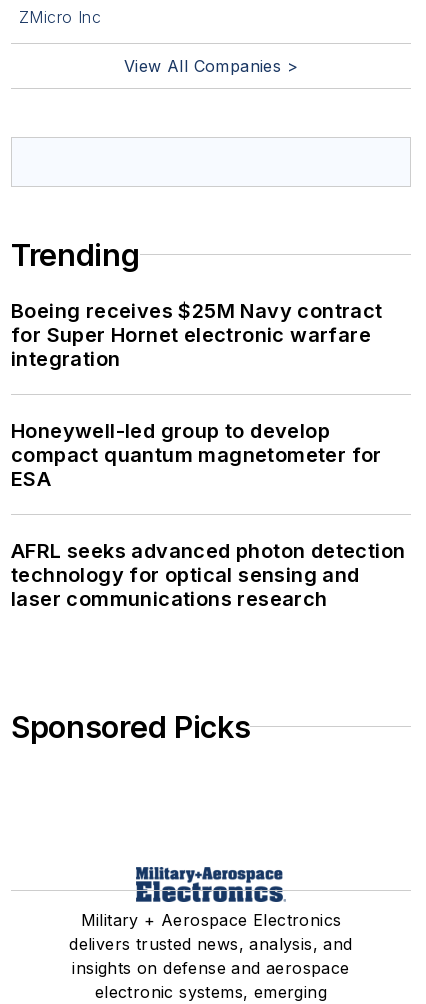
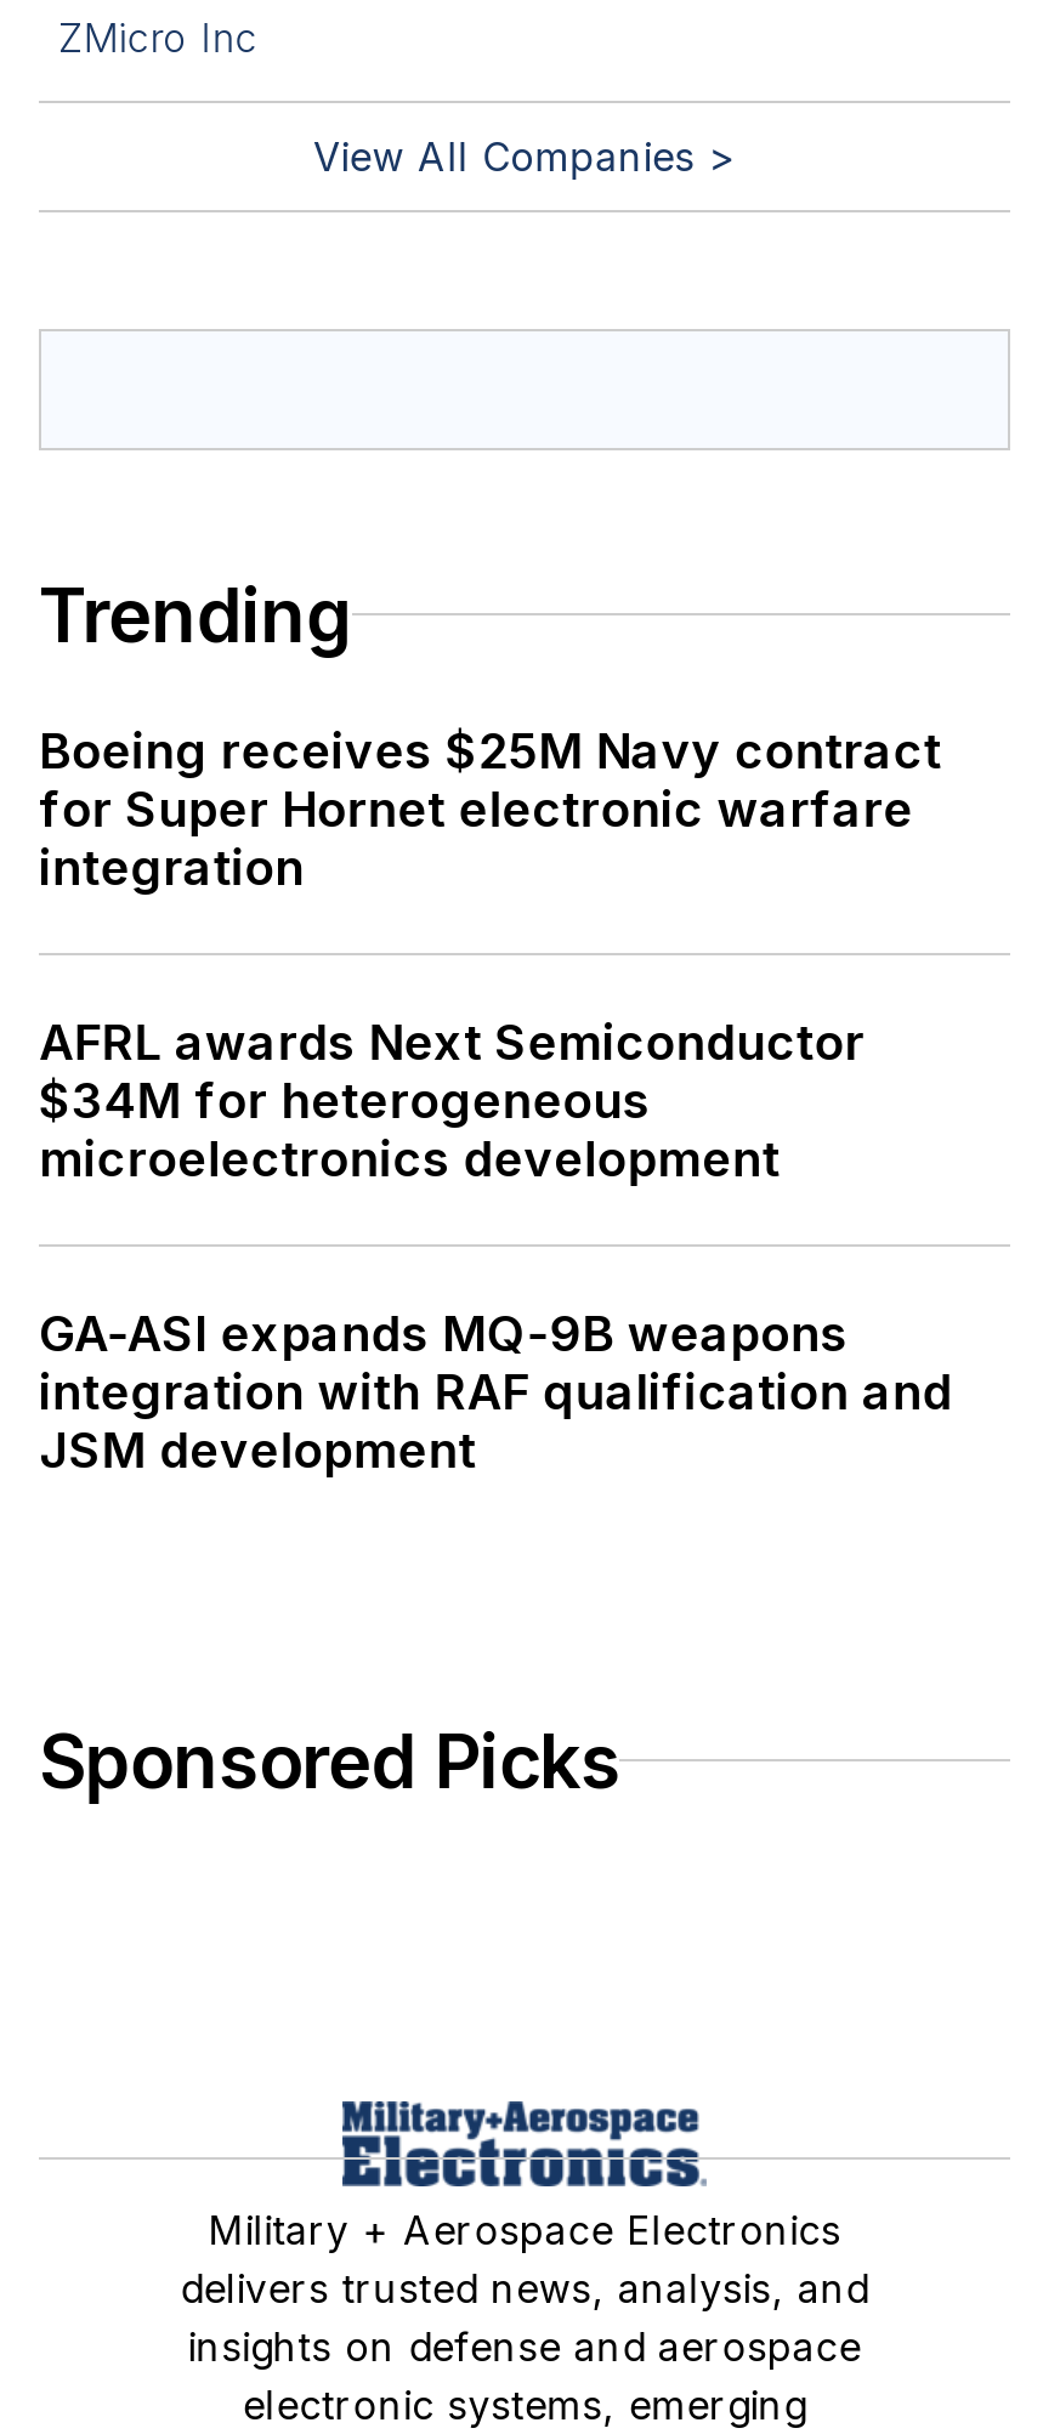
- Honeywell-led group to develop
- compact quantum magnetometer for
- ESA
+ AFRL awards Next Semiconductor
+ $34M for heterogeneous
+ microelectronics development

- AFRL seeks advanced photon detection
- technology for optical sensing and
- laser communications research
+ GA-ASI expands MQ-9B weapons
+ integration with RAF qualification and
+ JSM development
